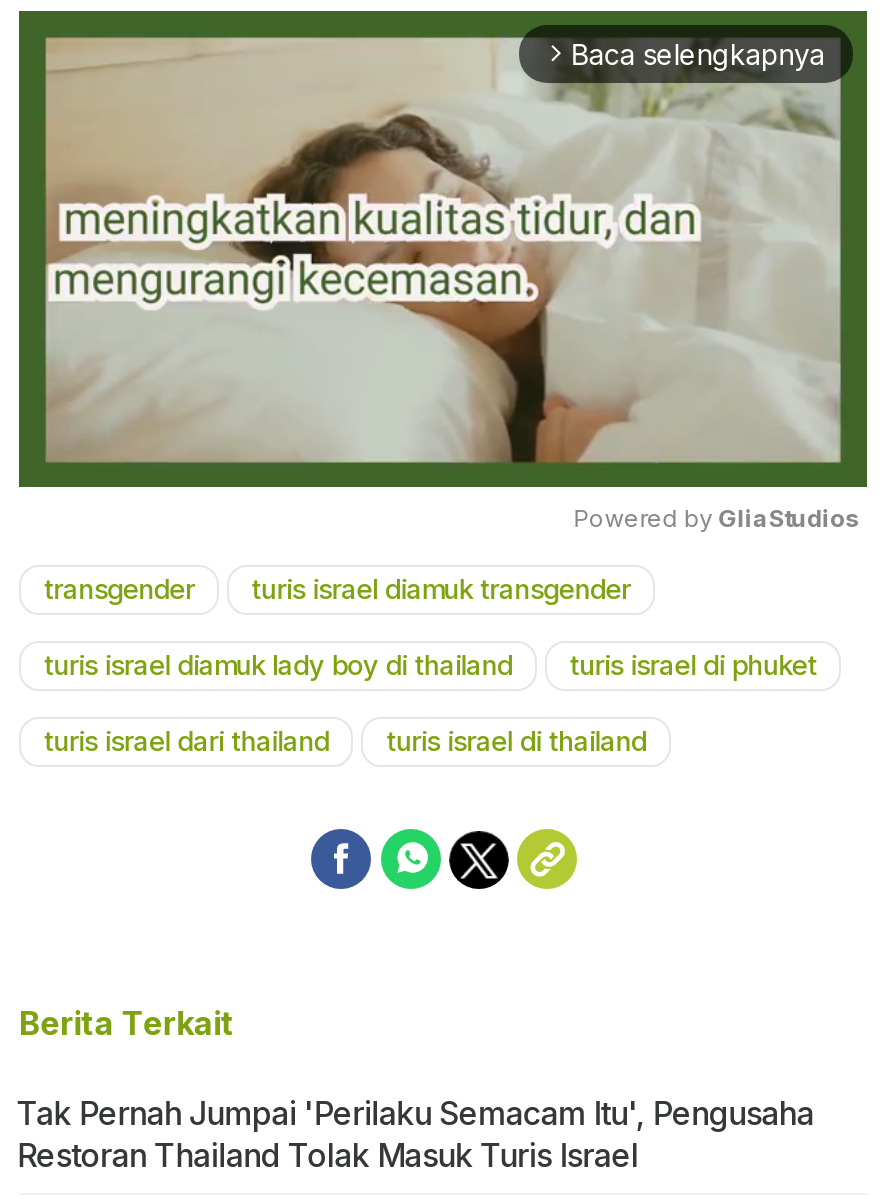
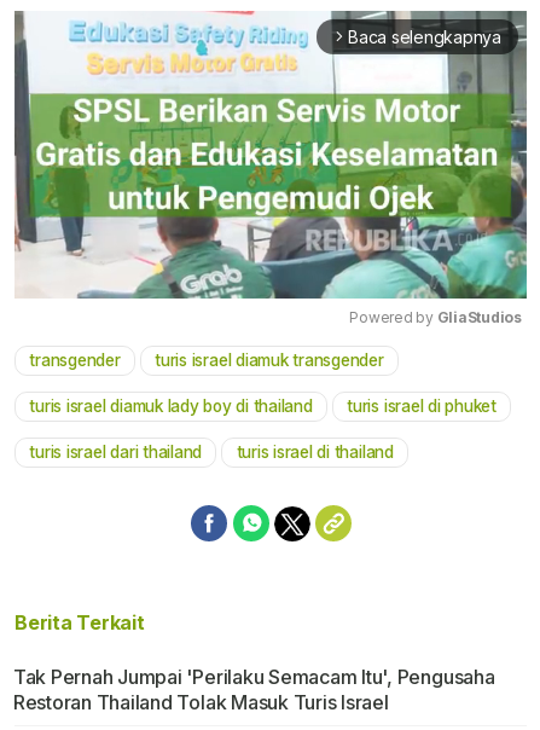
- [image]
+ [image]
